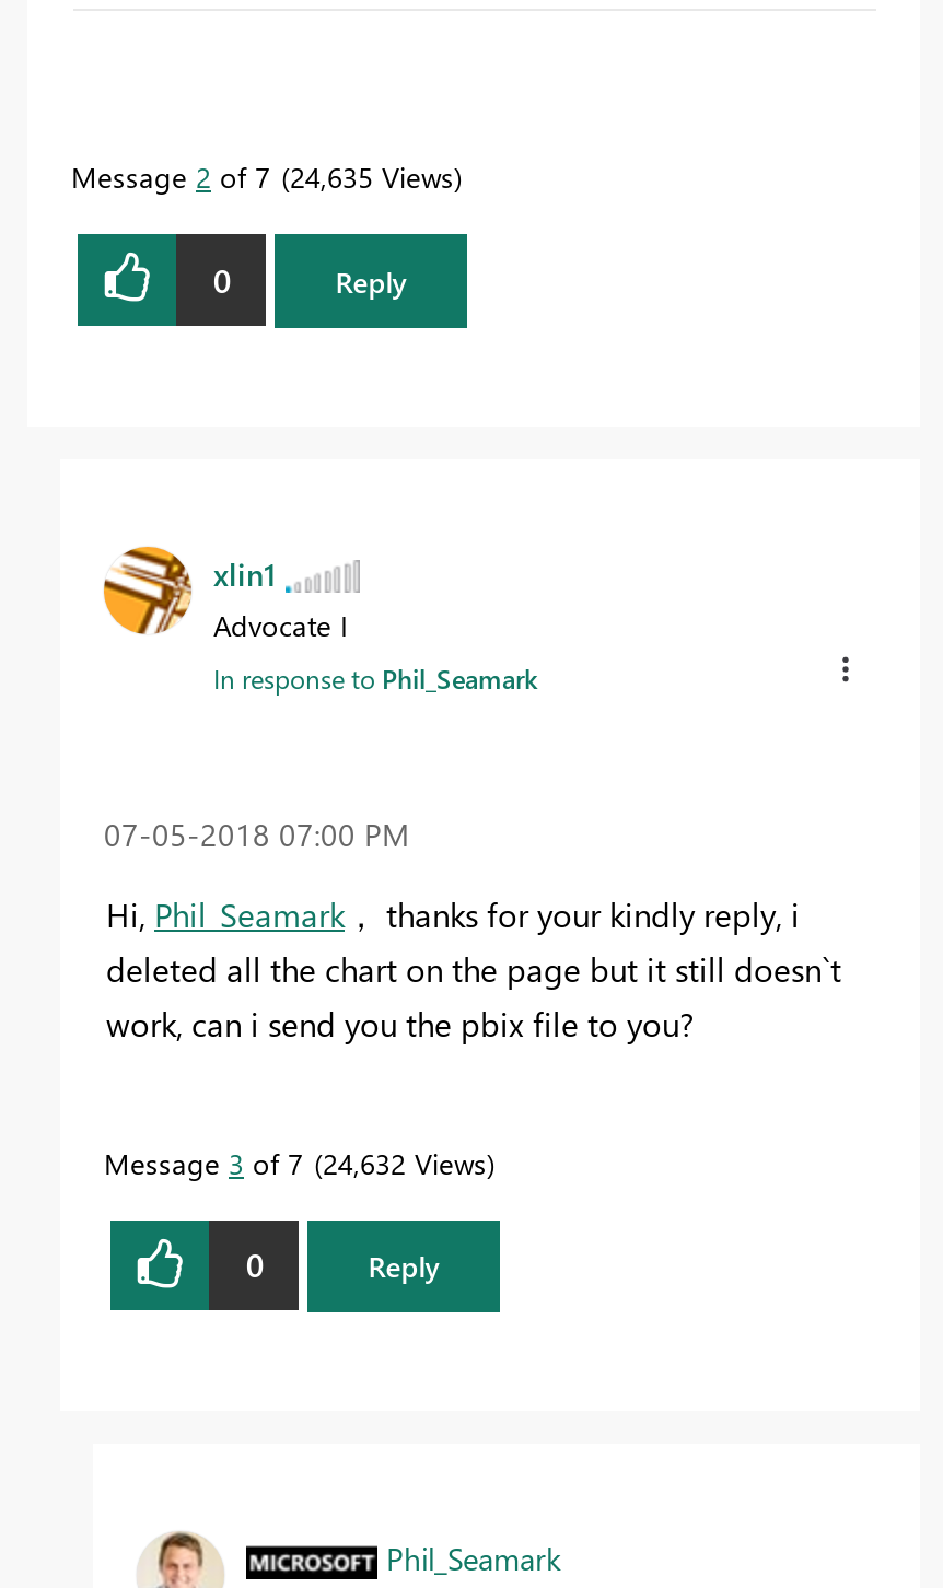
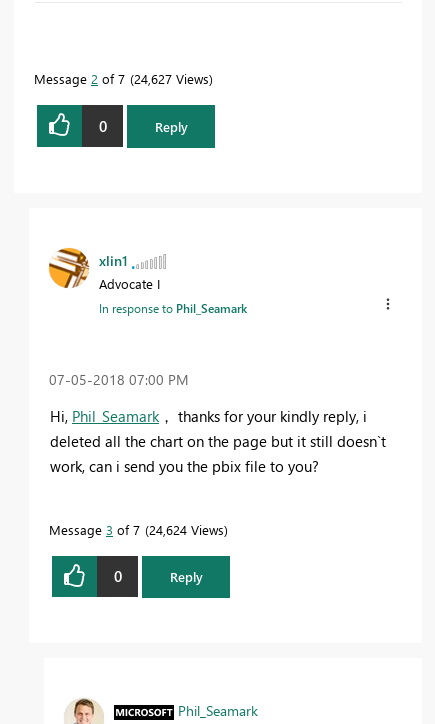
- Message 2 of 7 24,635 Views
+ Message 2 of 7 24,627 Views

- Message 3 of 7 24,632 Views
+ Message 3 of 7 24,624 Views
